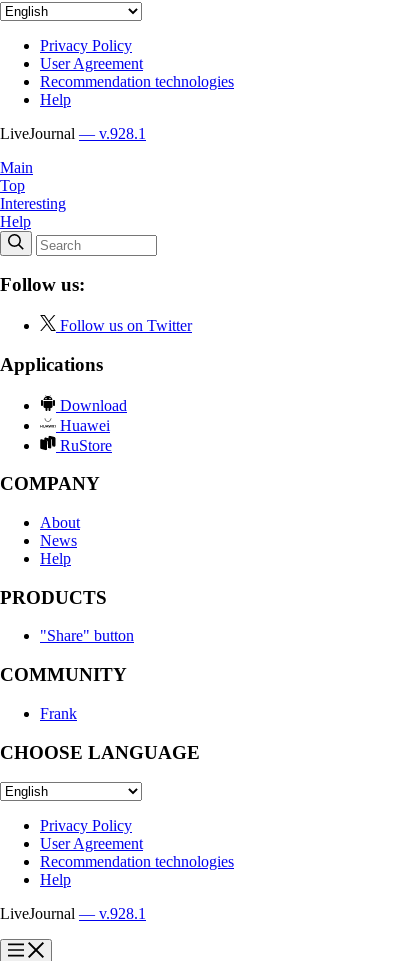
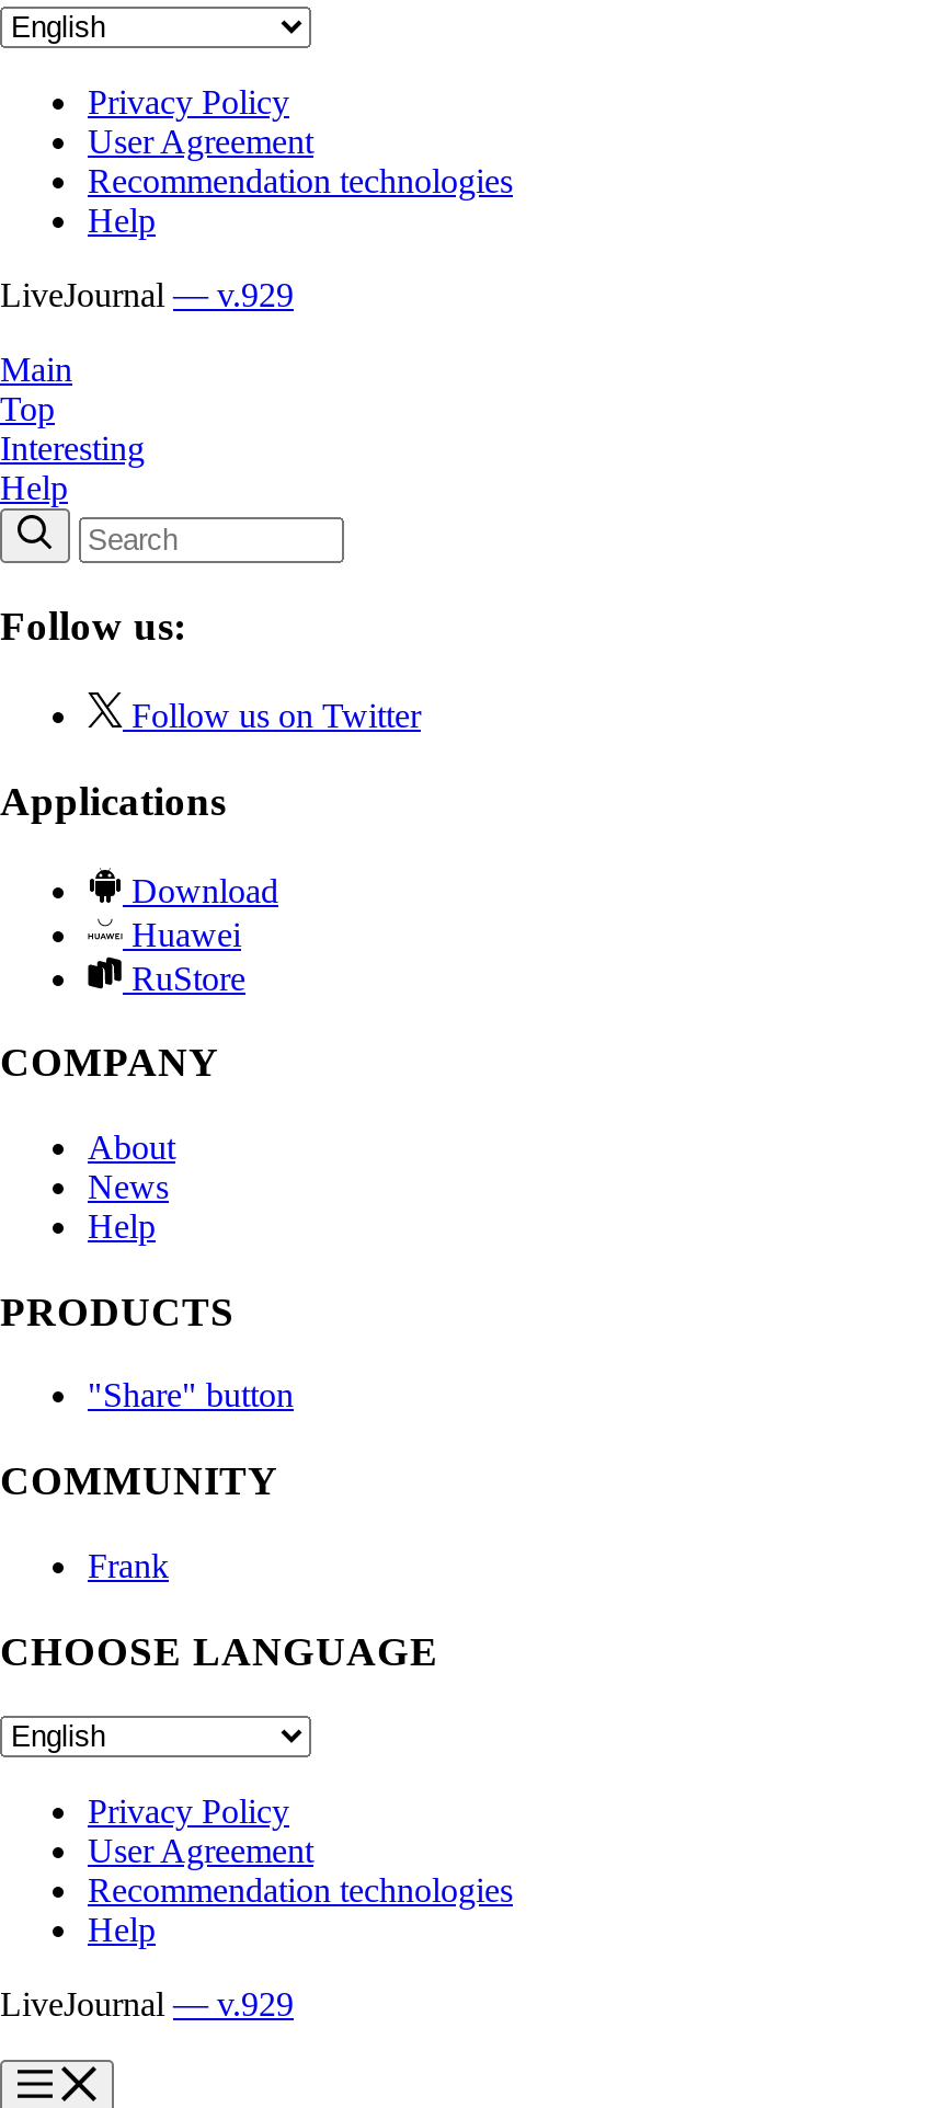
- LiveJournal — v.928.1
+ LiveJournal — v.929

- LiveJournal — v.928.1
+ LiveJournal — v.929
